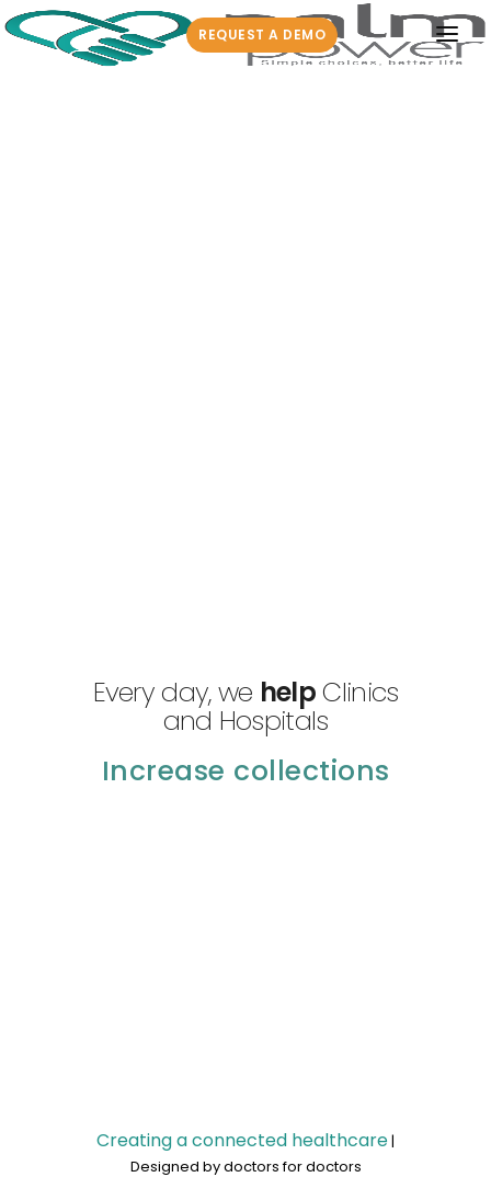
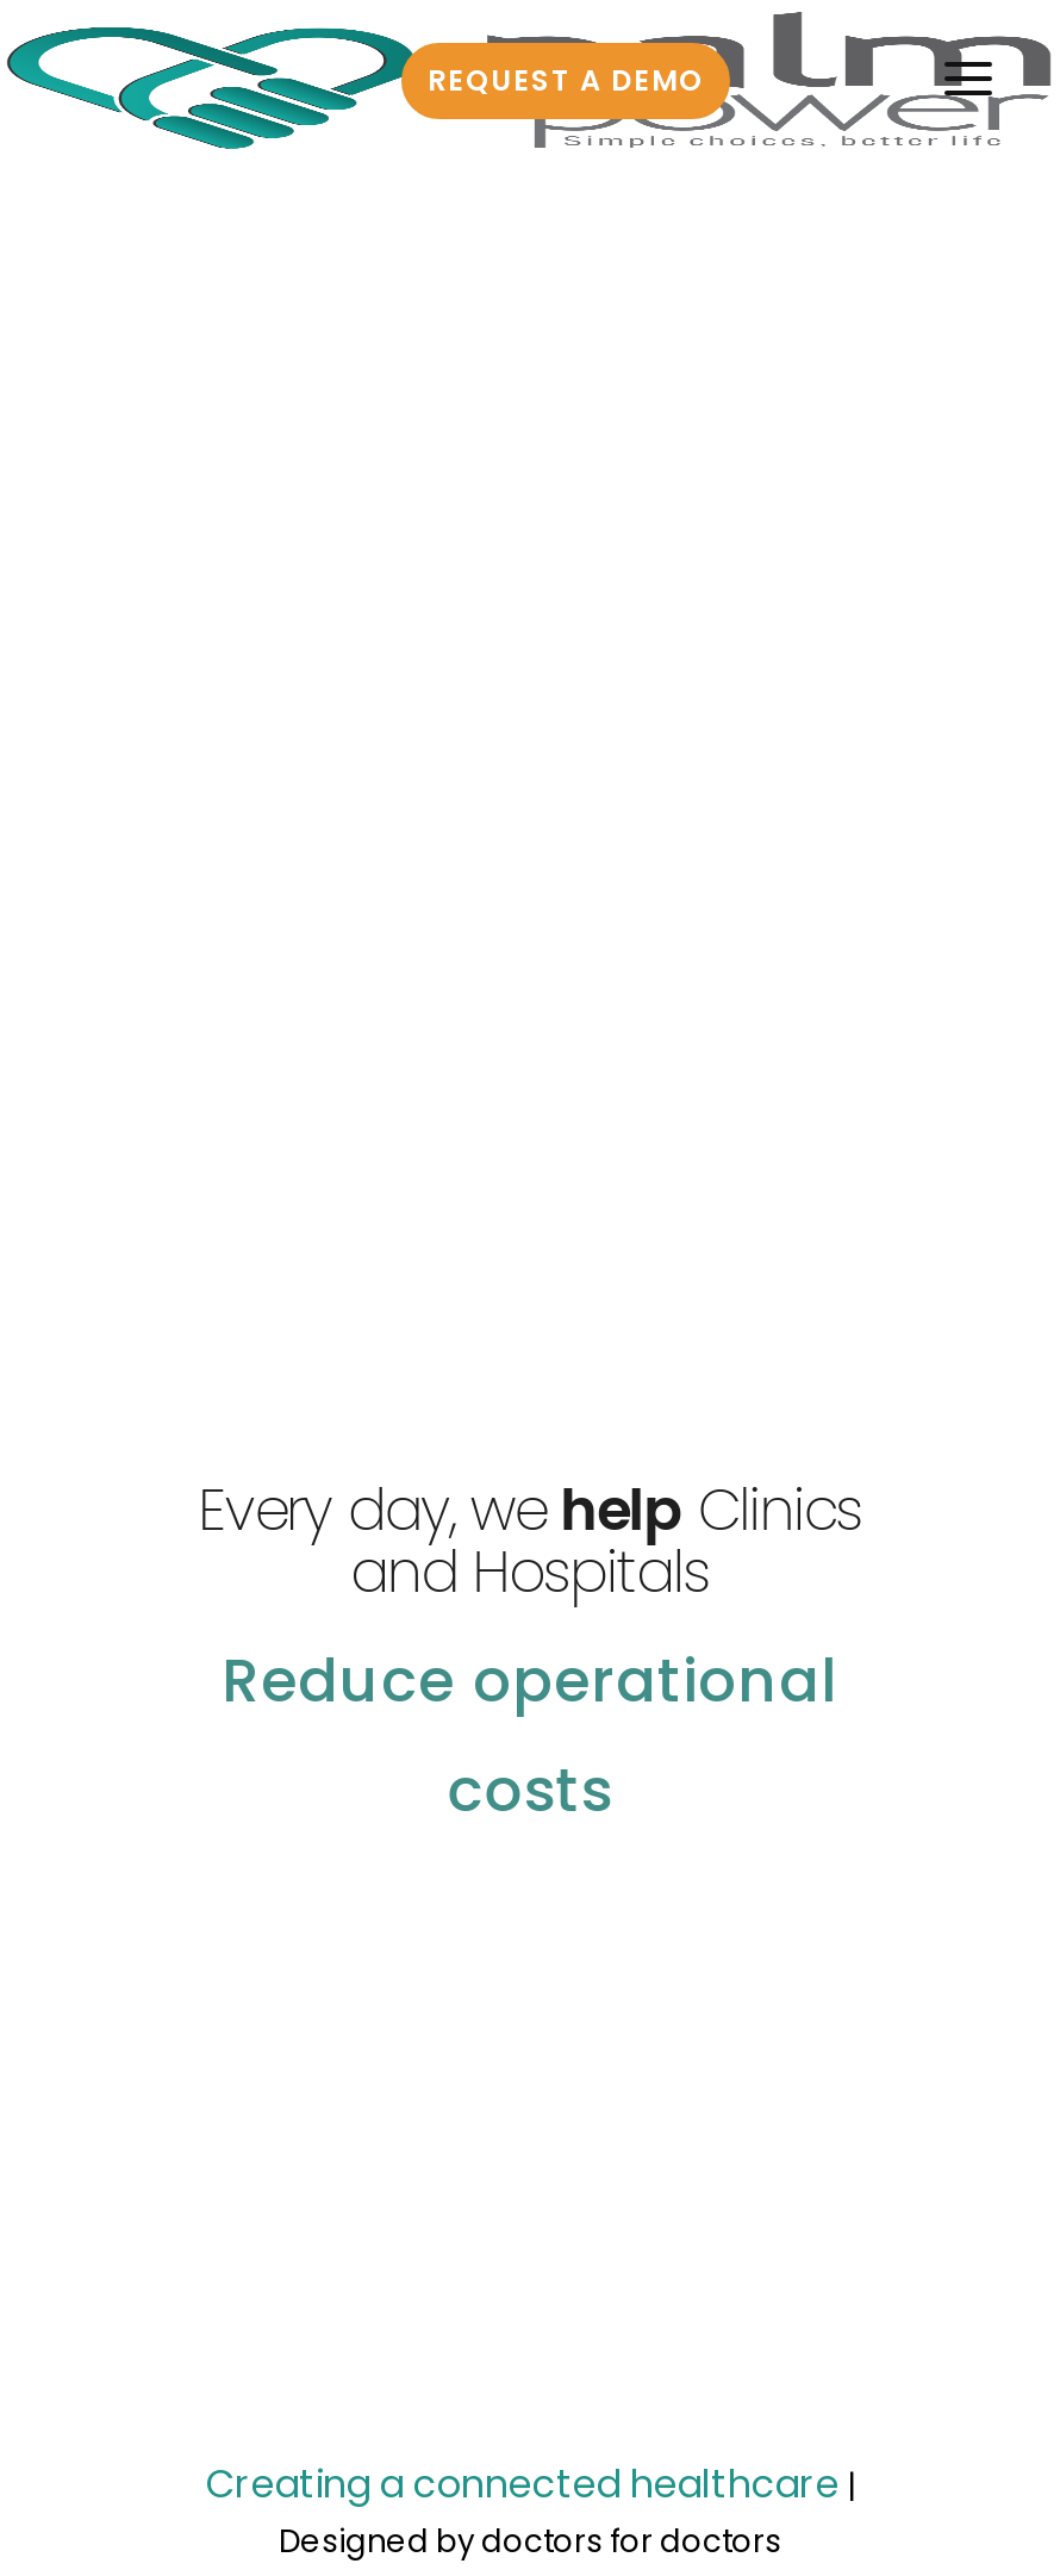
- Increase collections
+ Reduce operational
+ costs
